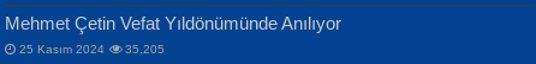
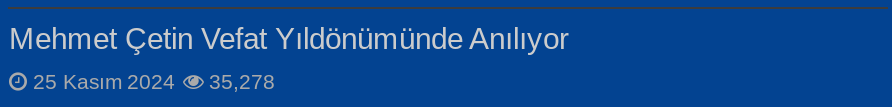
- 25 Kasım 2024 35,205
+ 25 Kasım 2024 35,278
